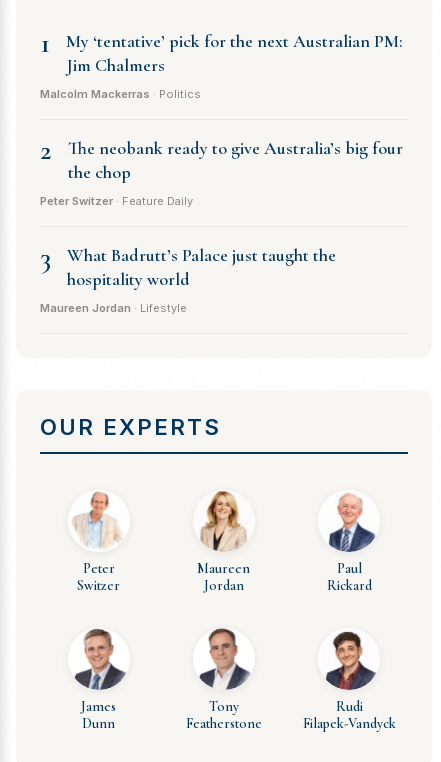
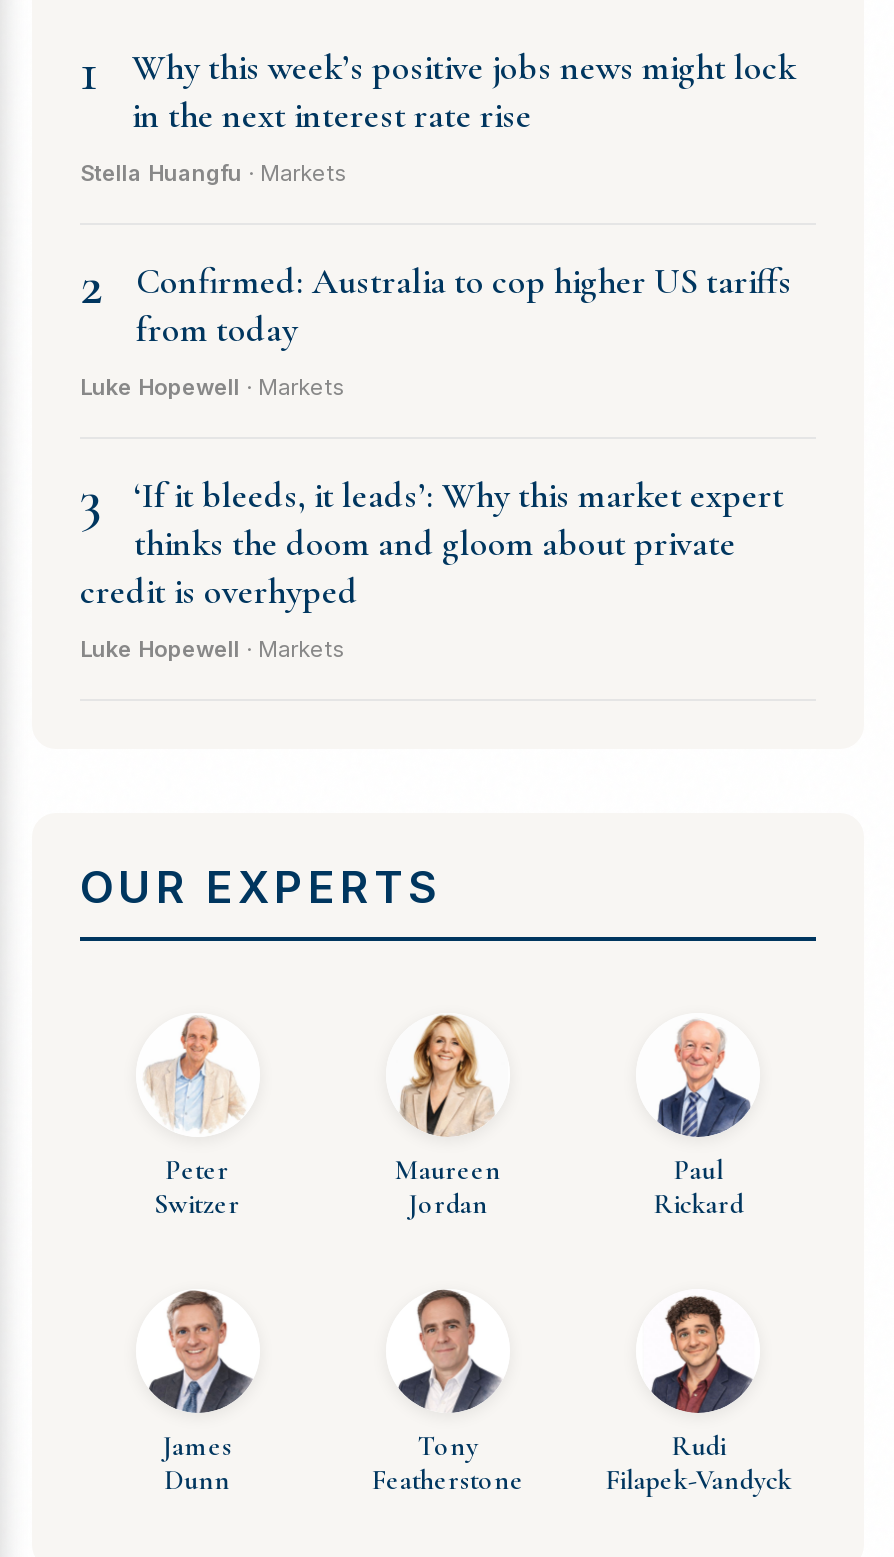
- My ‘tentative’ pick for the next Australian PM:
- Jim Chalmers
+ Why this week’s positive jobs news might lock
+ in the next interest rate rise

- Malcolm Mackerras · Politics
+ Stella Huangfu · Markets

- The neobank ready to give Australia’s big four
- the chop
+ Confirmed: Australia to cop higher US tariffs
+ from today

- Peter Switzer · Feature Daily
+ Luke Hopewell · Markets

- What Badrutt’s Palace just taught the
- hospitality world
+ ‘If it bleeds, it leads’: Why this market expert
+ thinks the doom and gloom about private
+ credit is overhyped

- Maureen Jordan · Lifestyle
+ Luke Hopewell · Markets
